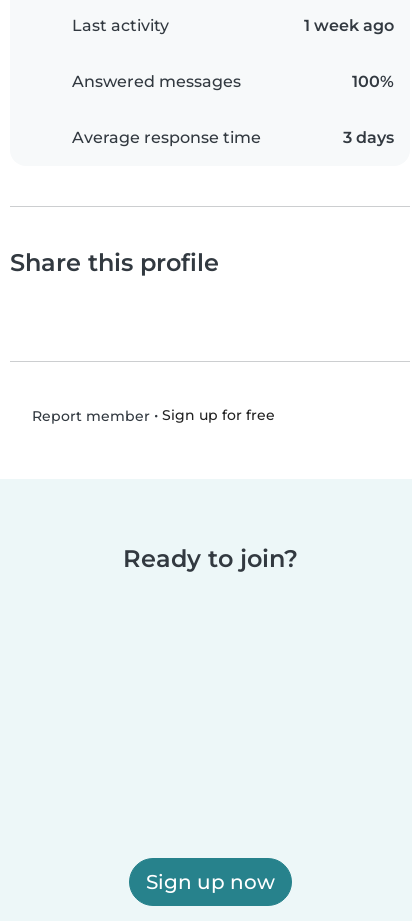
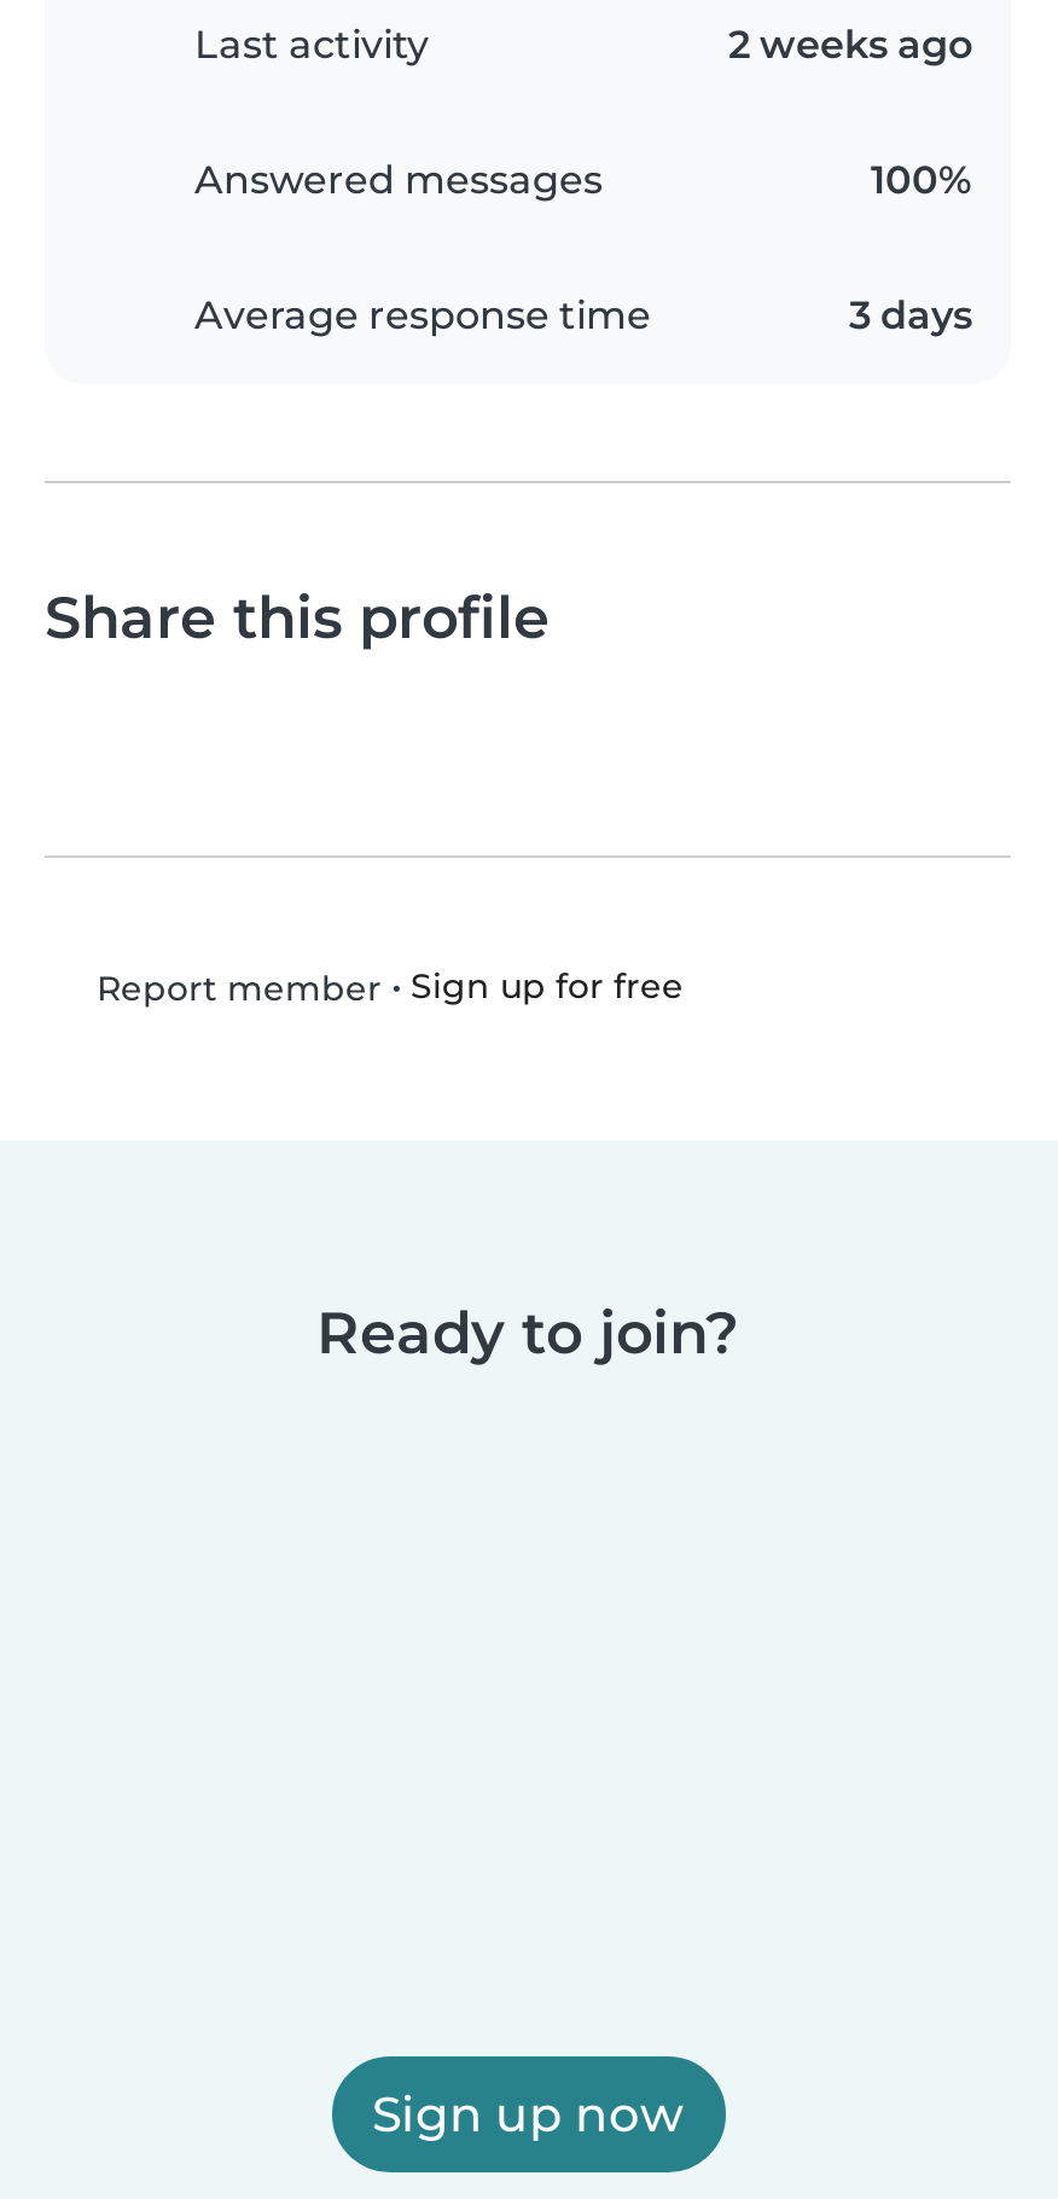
- 1 week ago
+ 2 weeks ago
